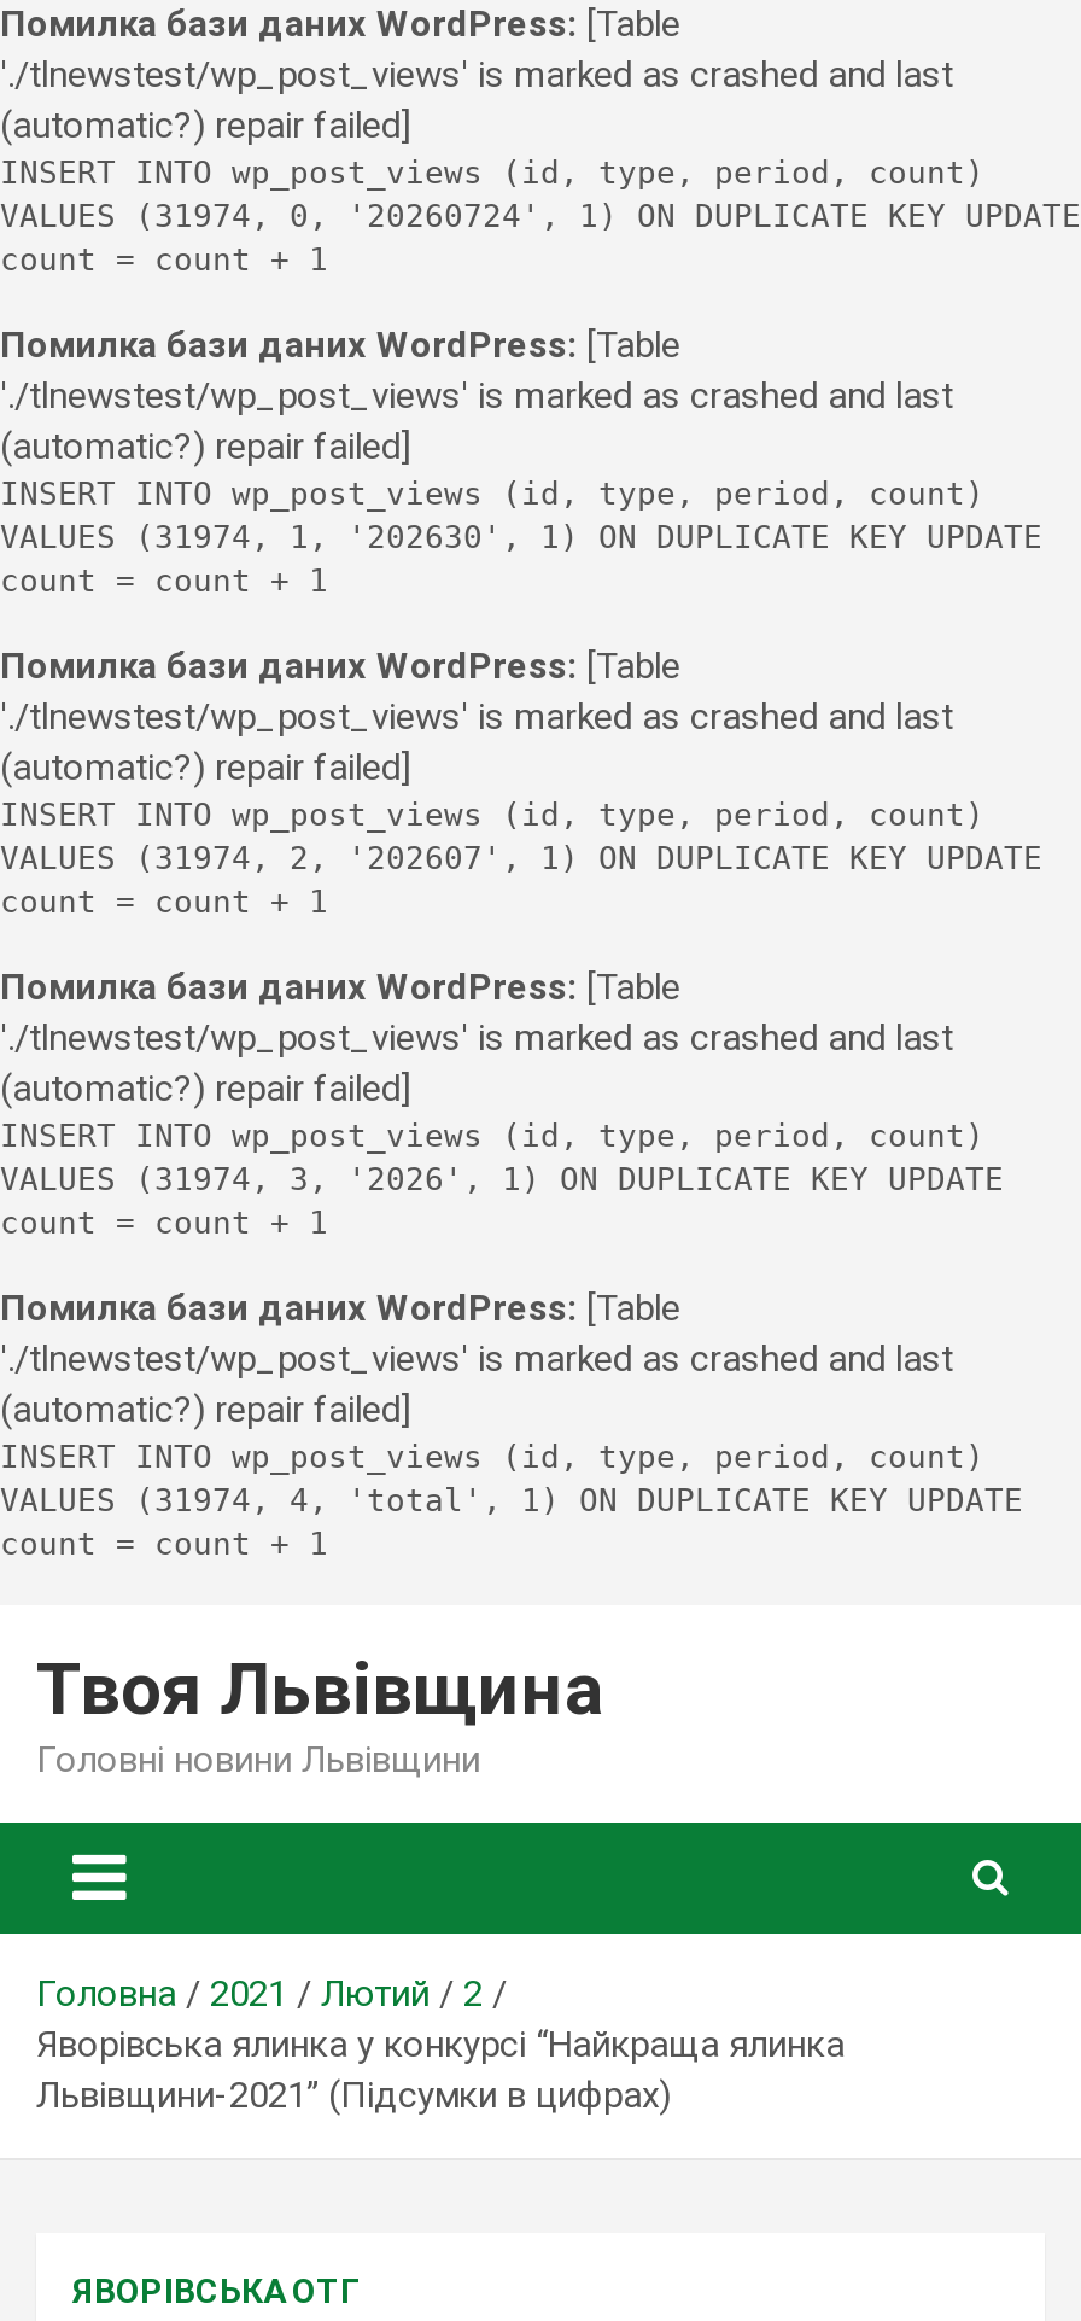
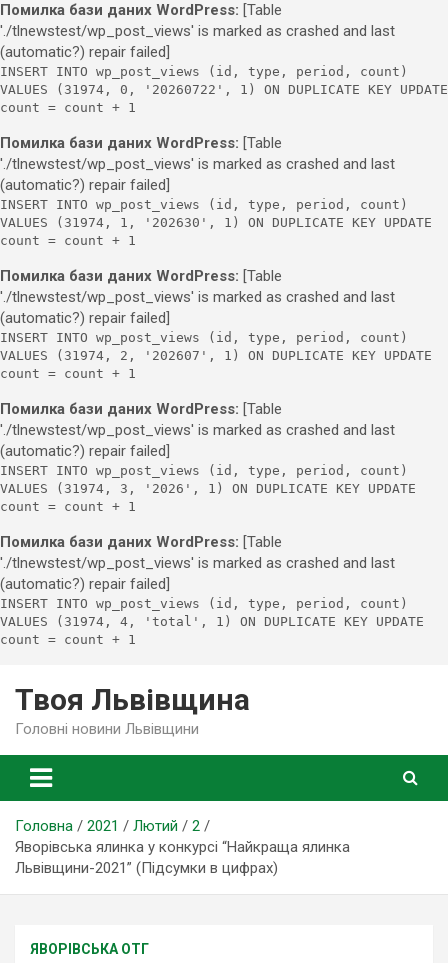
- VALUES (31974, 0, '20260724', 1) ON DUPLICATE KEY UPDATE
+ VALUES (31974, 0, '20260722', 1) ON DUPLICATE KEY UPDATE
